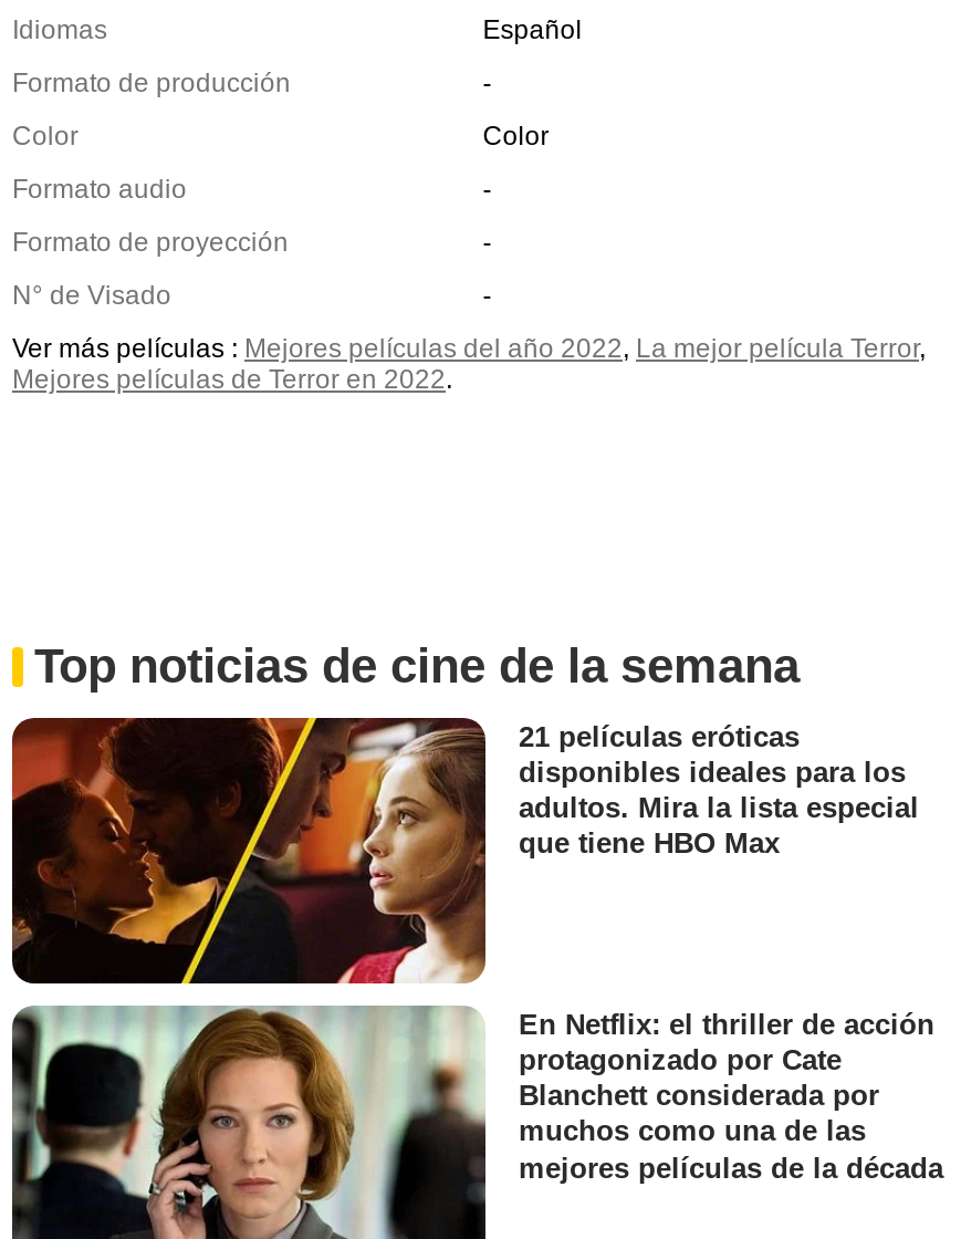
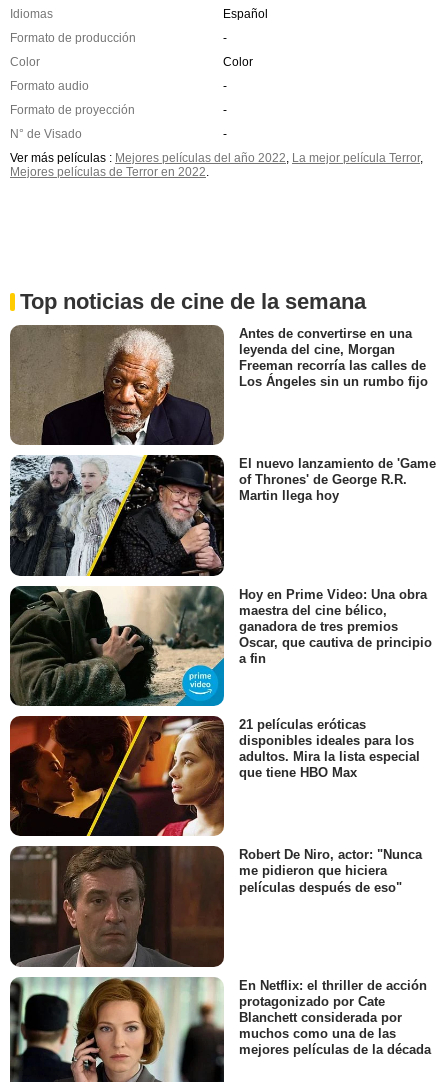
+ [image]
+ Antes de convertirse en una
+ leyenda del cine, Morgan
+ Freeman recorría las calles de
+ Los Ángeles sin un rumbo fijo

+ [image]
+ El nuevo lanzamiento de 'Game
+ of Thrones' de George R.R.
+ Martin llega hoy

+ [image]
+ Hoy en Prime Video: Una obra
+ maestra del cine bélico,
+ ganadora de tres premios
+ Oscar, que cautiva de principio
+ a fin

+ [image]
+ Robert De Niro, actor: "Nunca
+ me pidieron que hiciera
+ películas después de eso"
